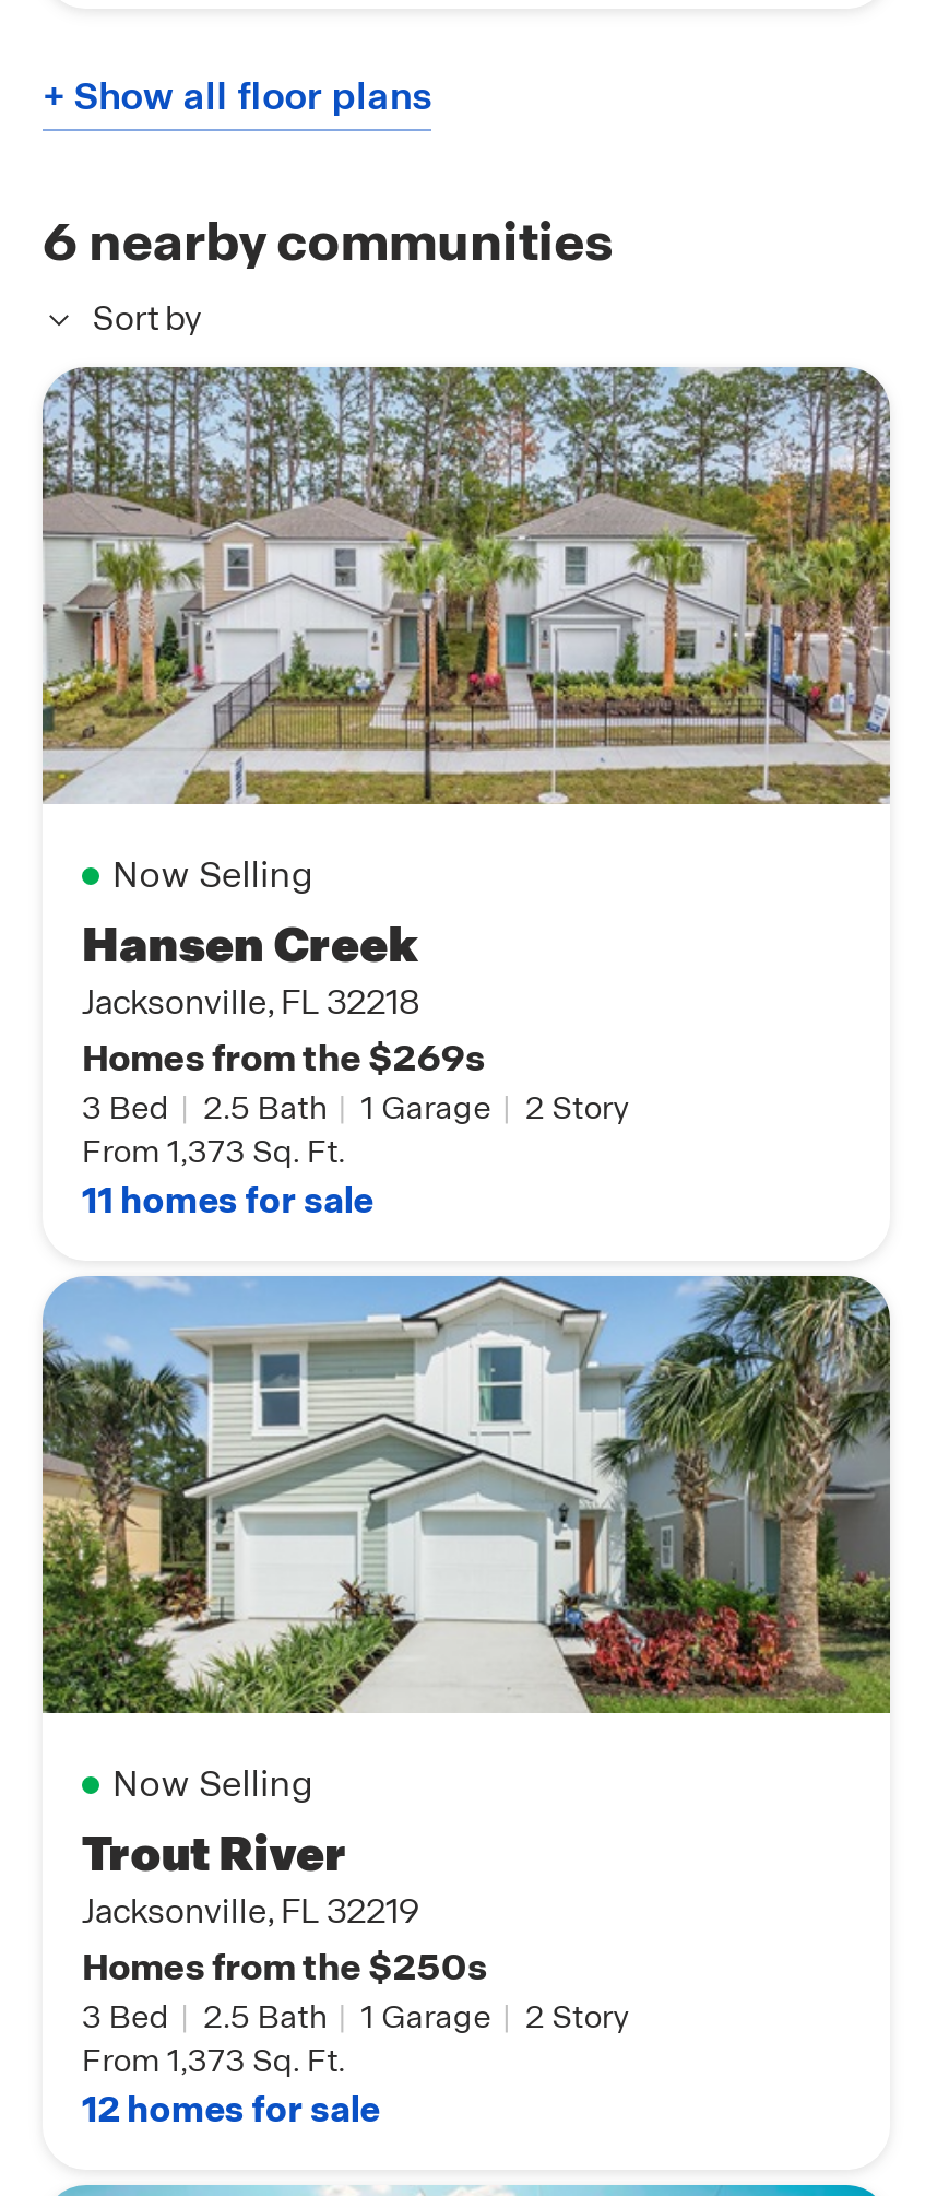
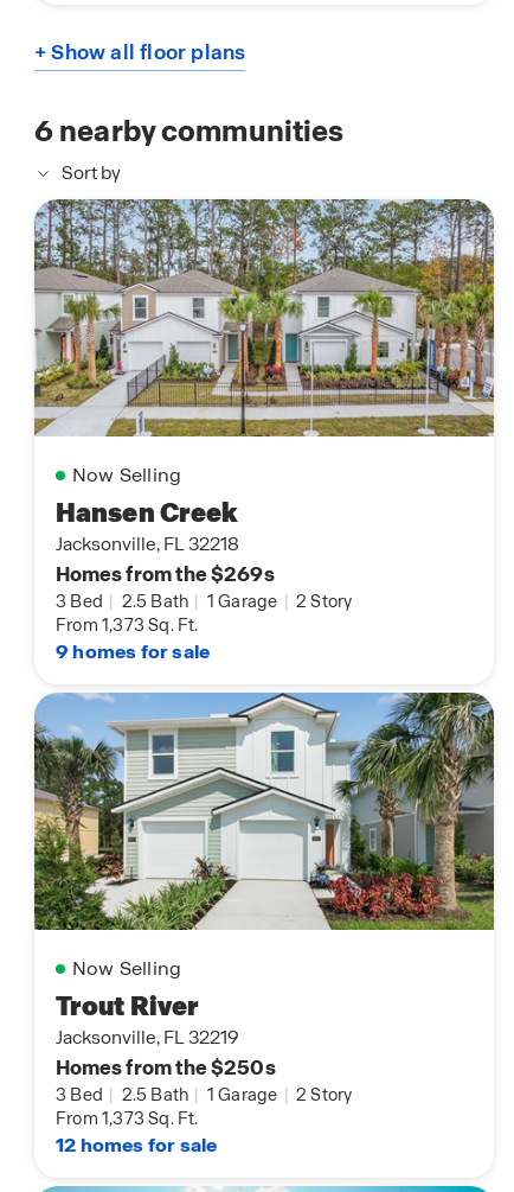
- 11 homes for sale
+ 9 homes for sale
